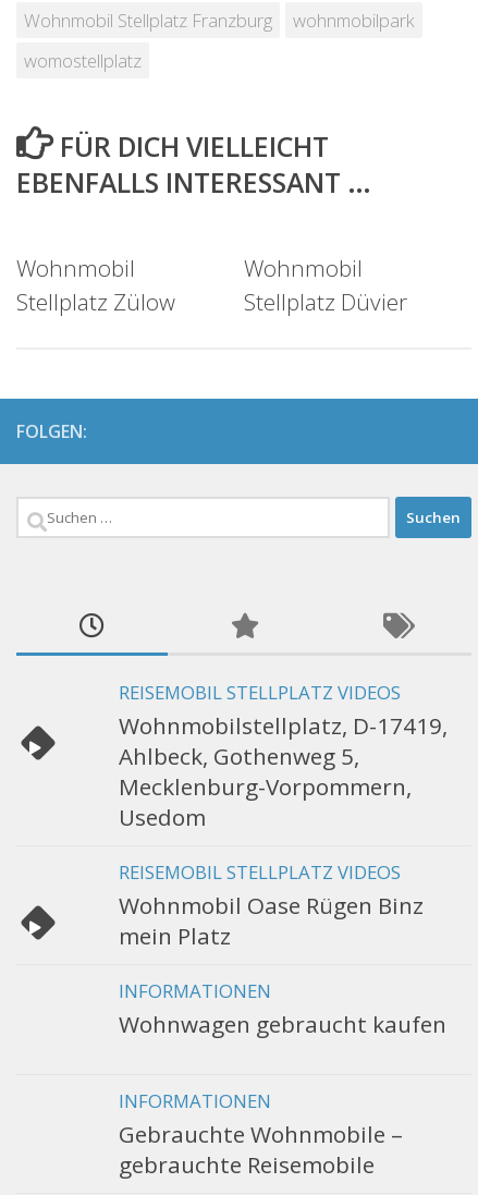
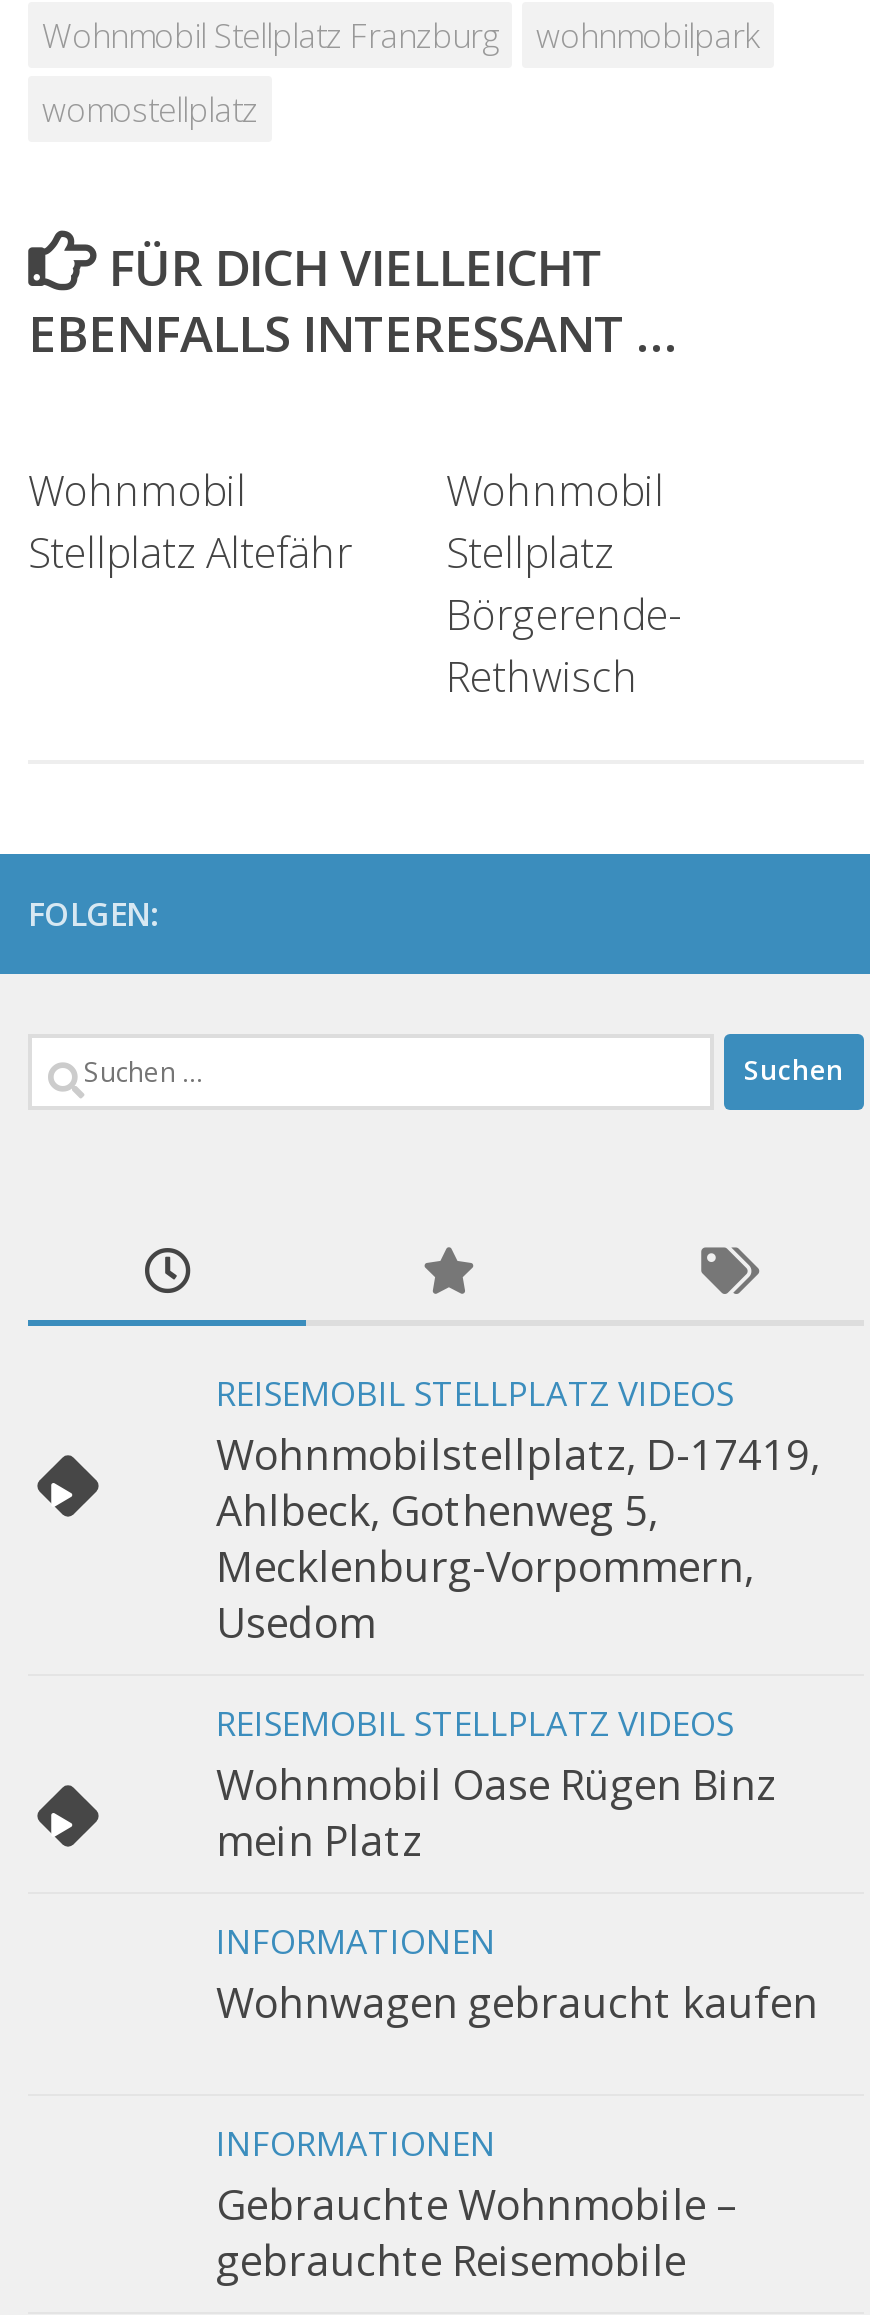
- Stellplatz Zülow
+ Stellplatz Altefähr

- Stellplatz Düvier
+ Stellplatz
+ Börgerende-
+ Rethwisch
